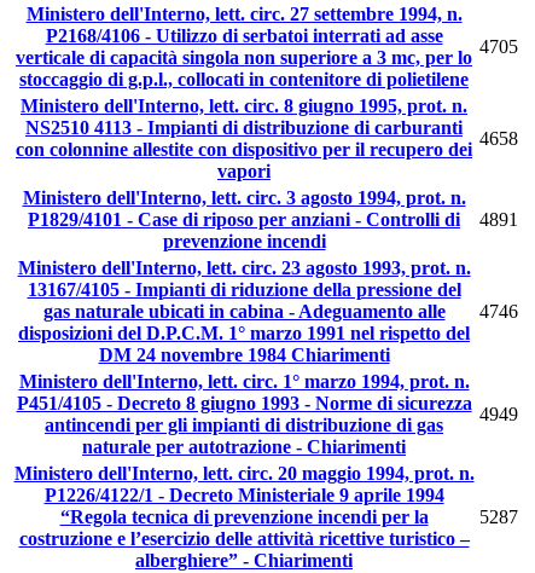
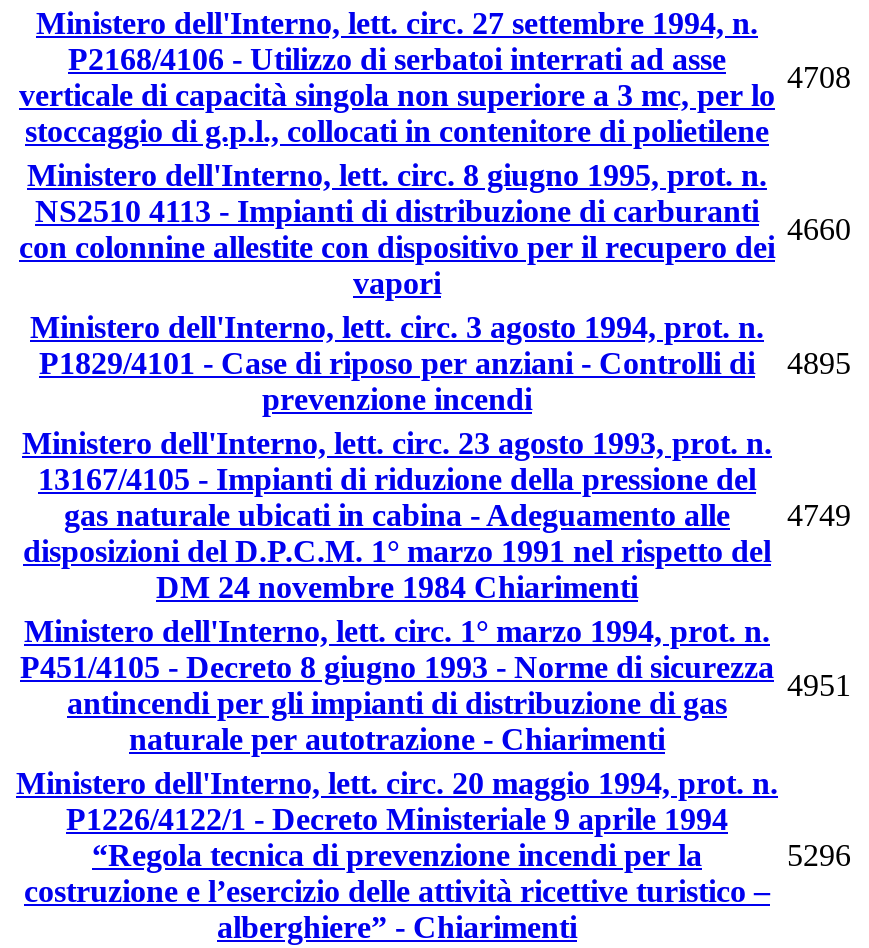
- 4705
+ 4708

- 4658
+ 4660

- P1829/4101 - Case di riposo per anziani - Controlli di 4891
+ P1829/4101 - Case di riposo per anziani - Controlli di 4895

- gas naturale ubicati in cabina - Adeguamento alle 4746
+ gas naturale ubicati in cabina - Adeguamento alle 4749

- 4949
+ 4951

- 5287
+ 5296
